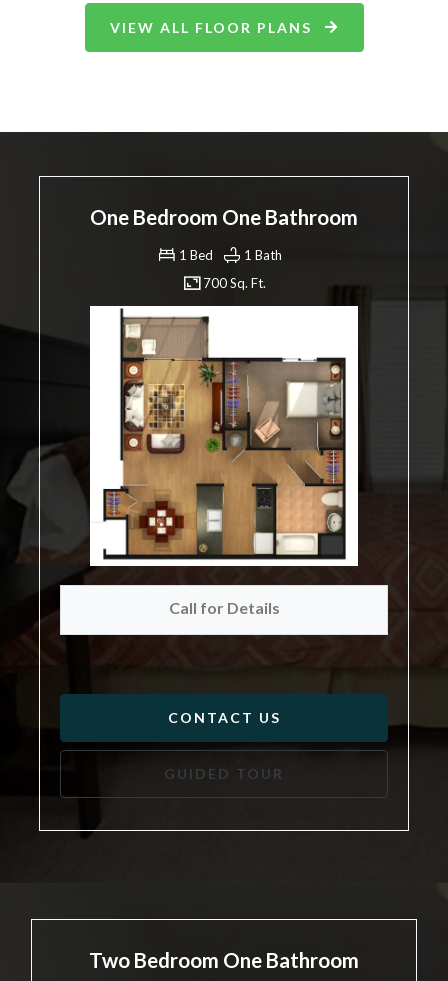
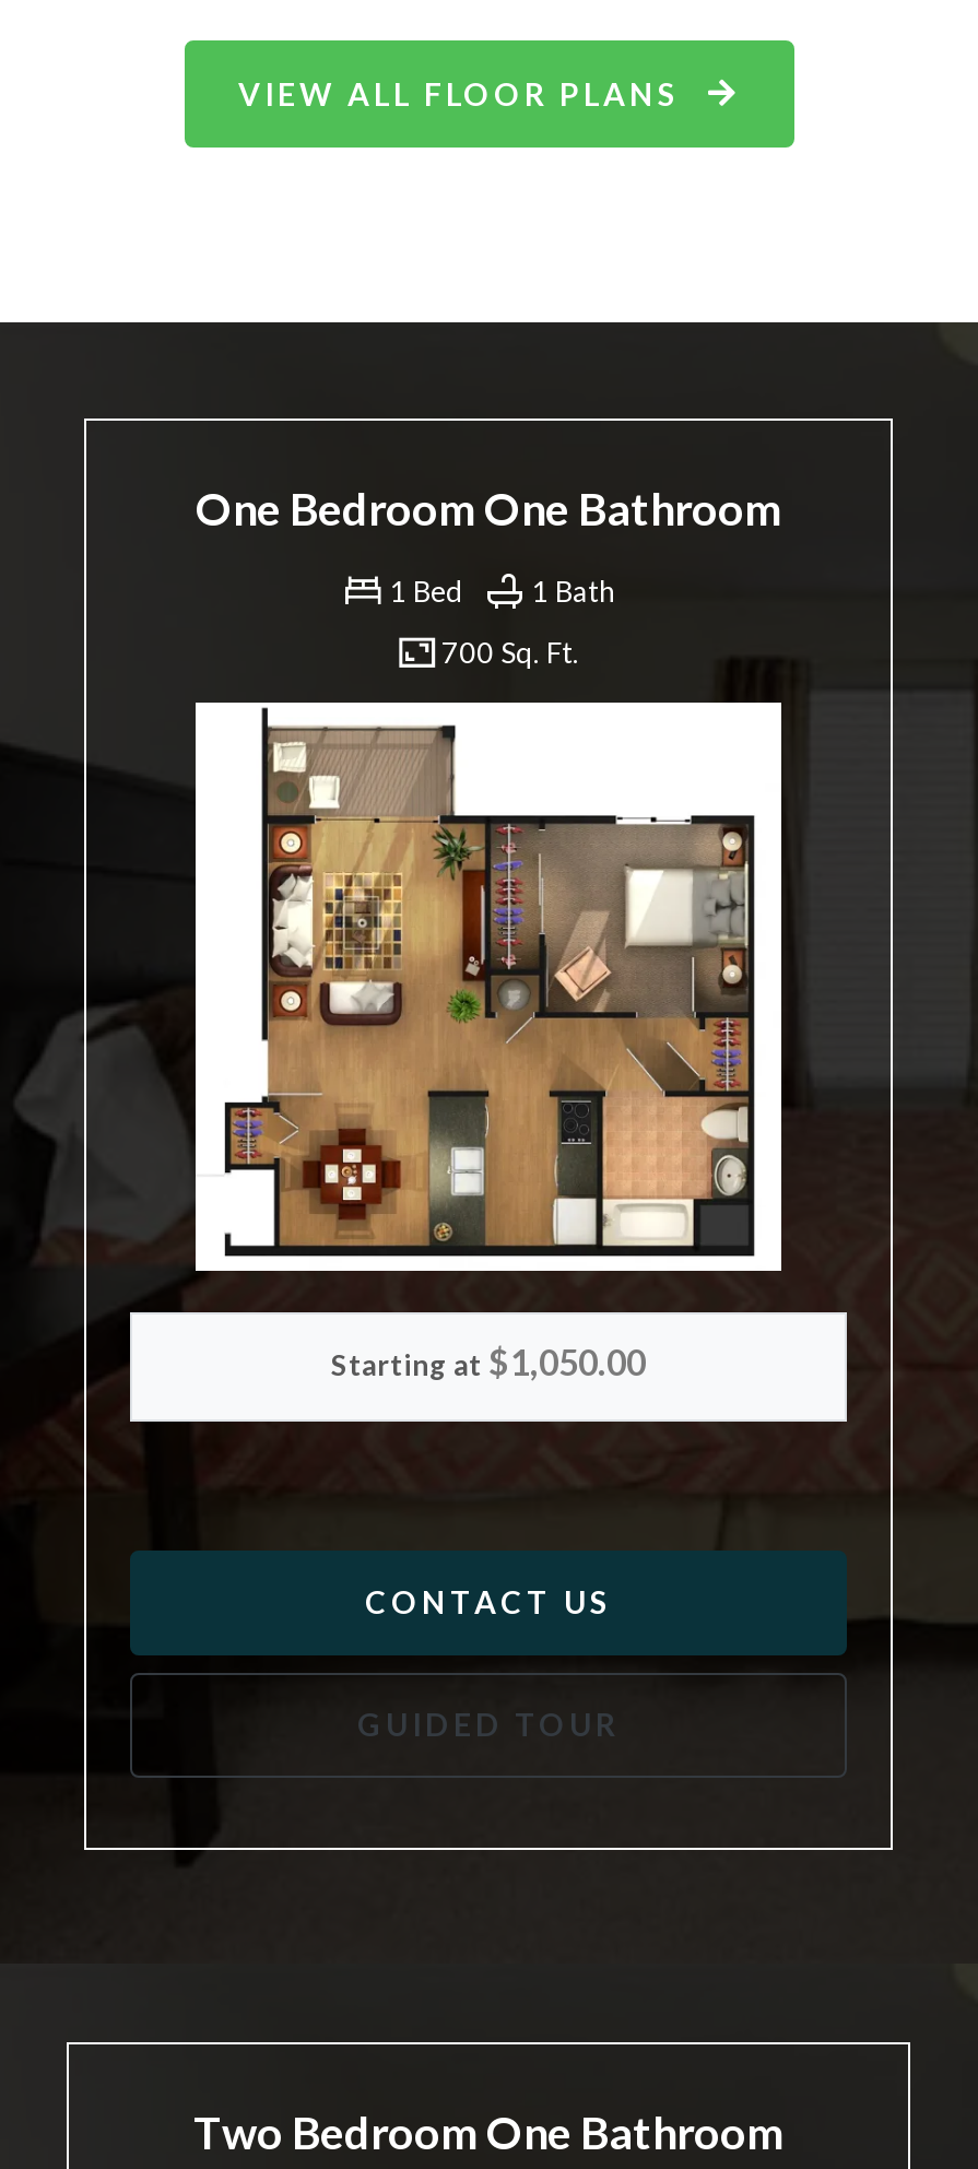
- Call for Details
+ Starting at $1,050.00
